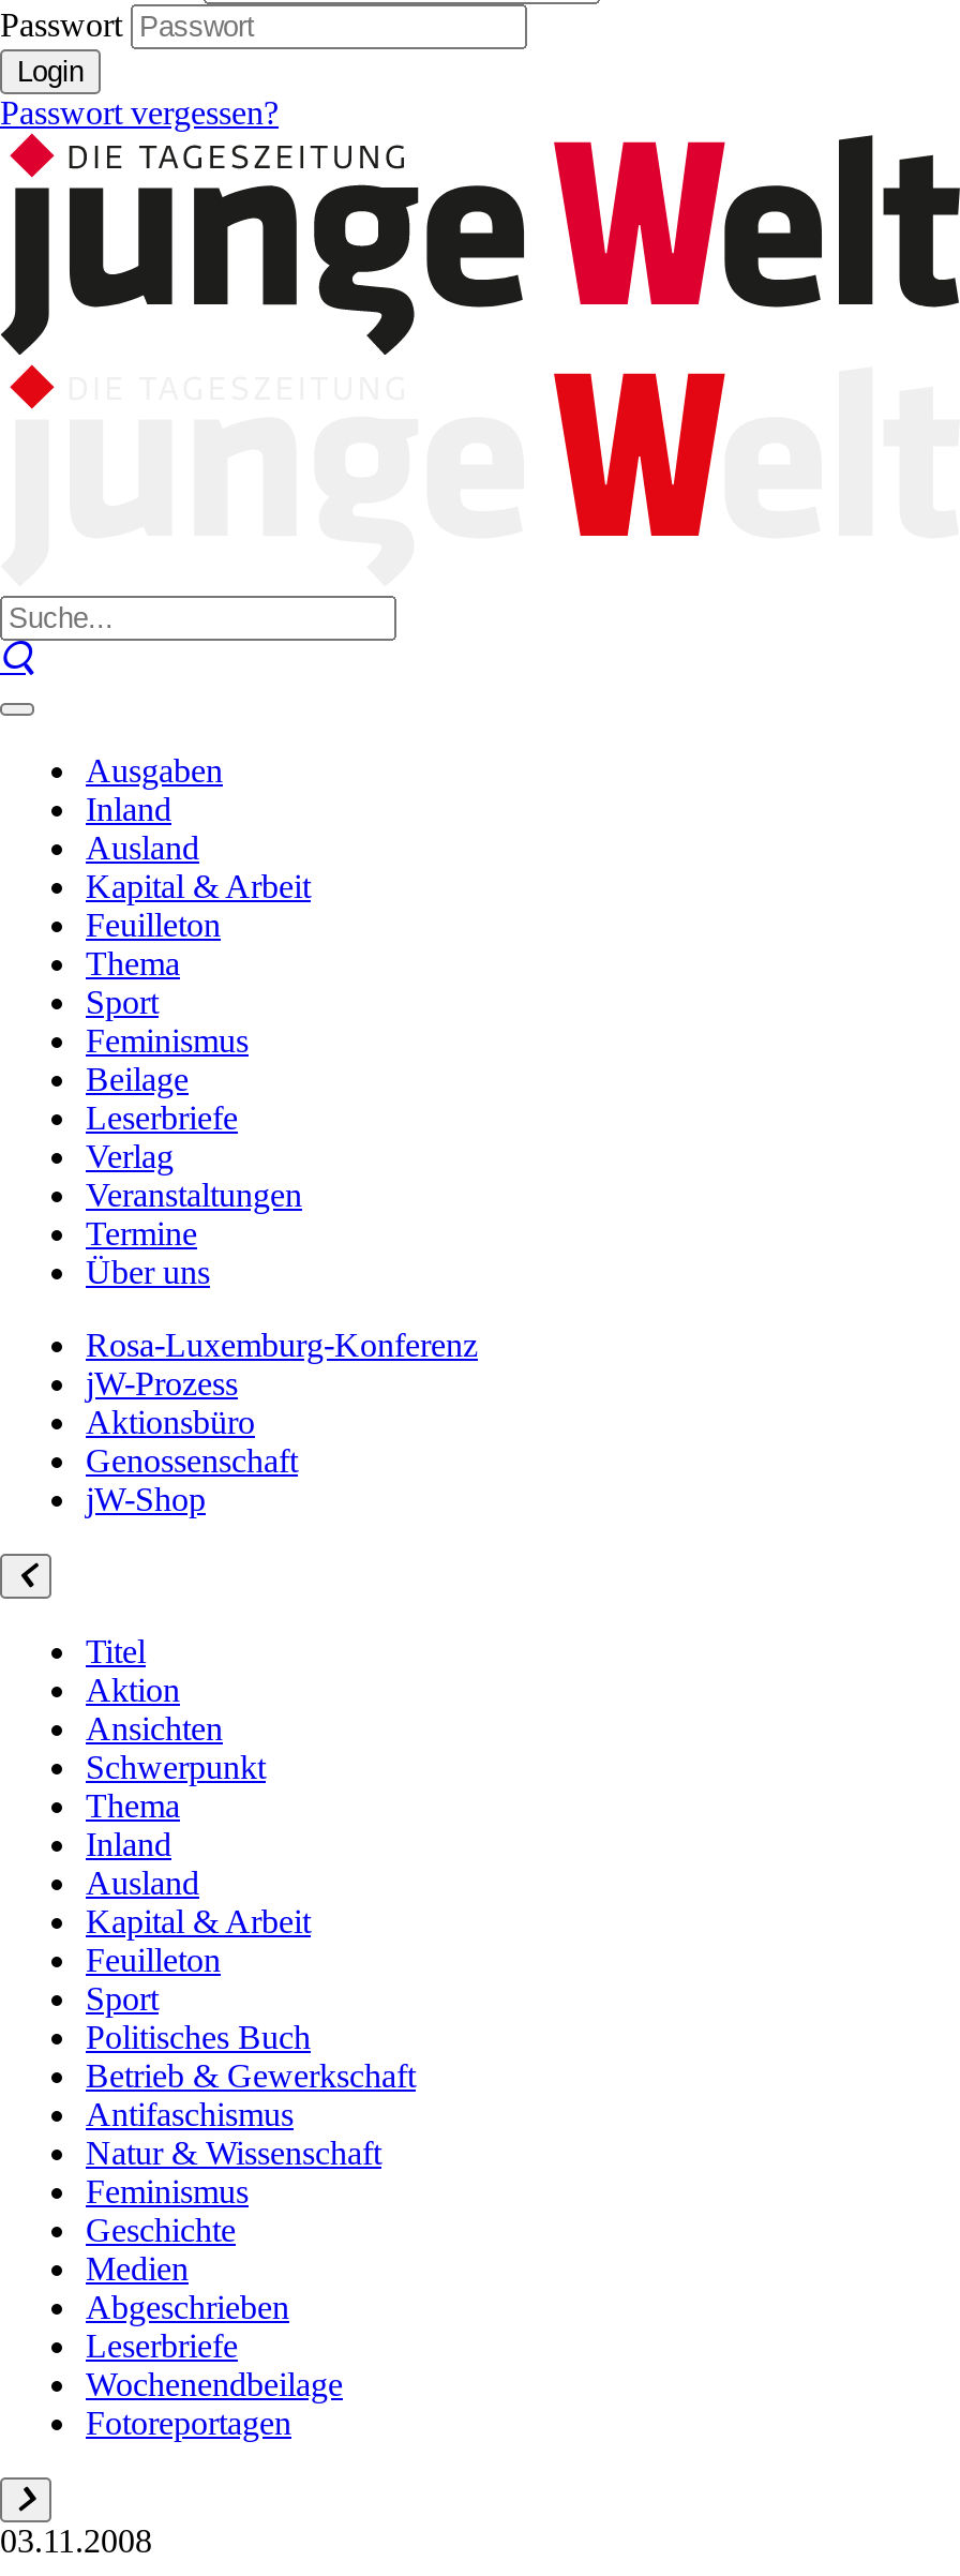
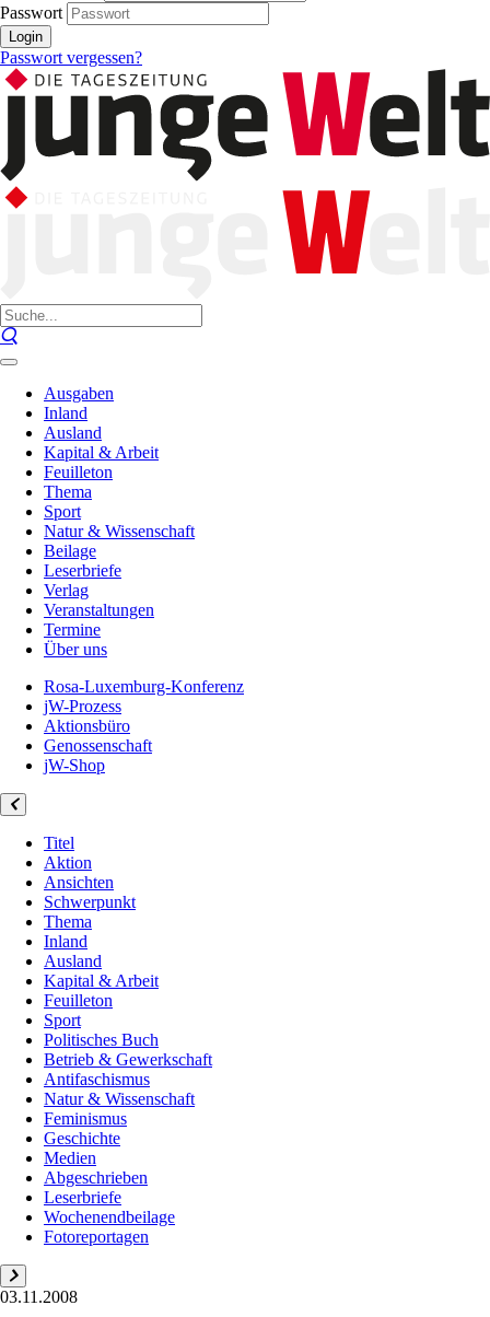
- Feminismus
+ Natur & Wissenschaft
